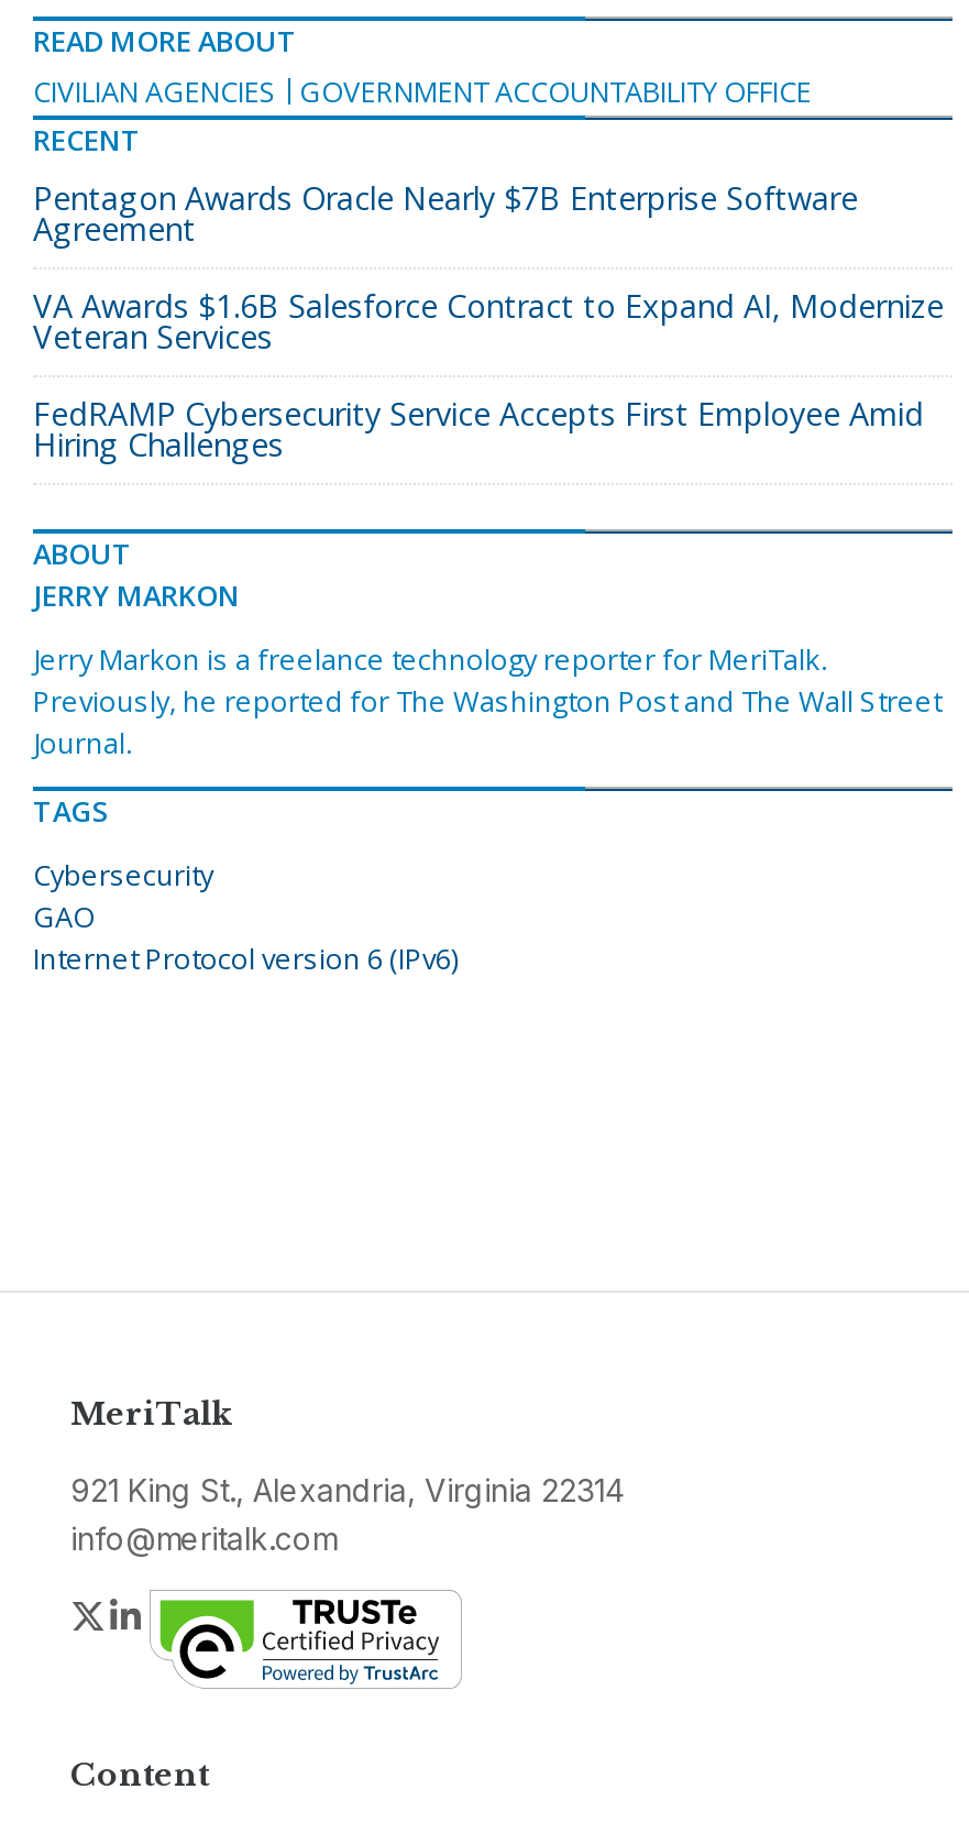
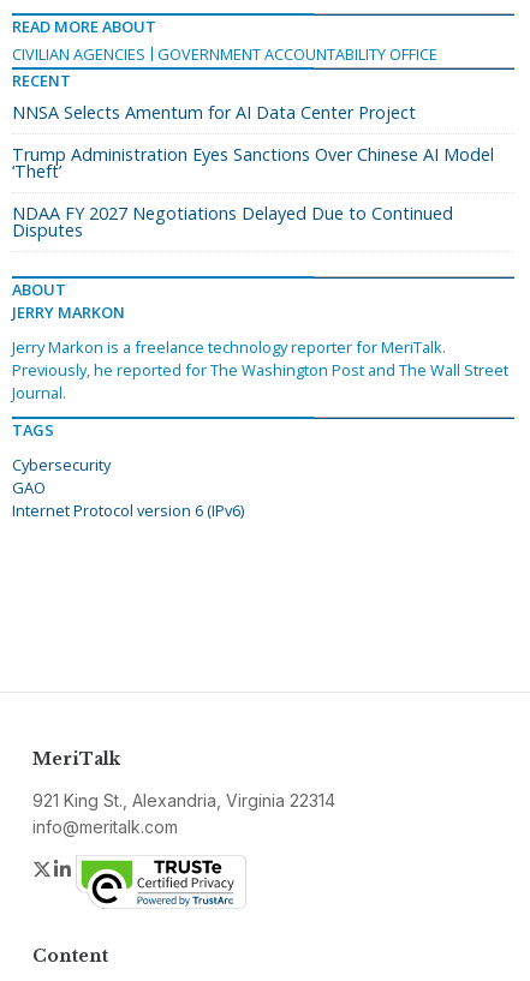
- Pentagon Awards Oracle Nearly $7B Enterprise Software
- Agreement
+ NNSA Selects Amentum for AI Data Center Project

- VA Awards $1.6B Salesforce Contract to Expand AI, Modernize
- Veteran Services
+ Trump Administration Eyes Sanctions Over Chinese AI Model
+ ‘Theft’

- FedRAMP Cybersecurity Service Accepts First Employee Amid
- Hiring Challenges
+ NDAA FY 2027 Negotiations Delayed Due to Continued
+ Disputes
